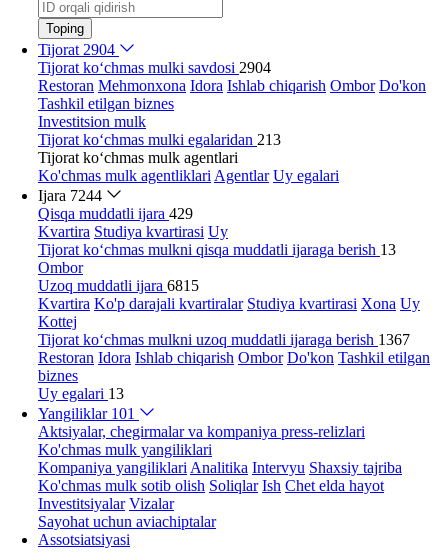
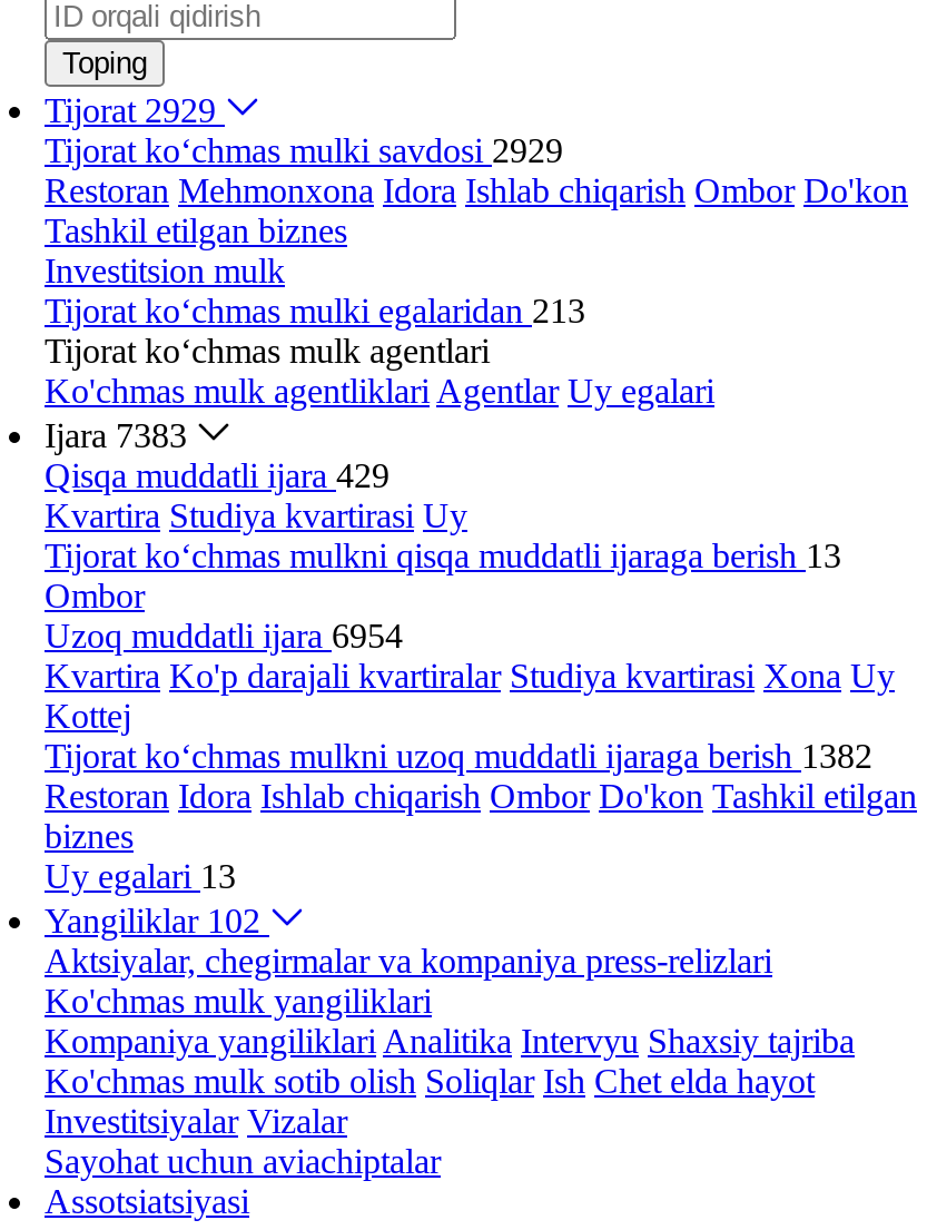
- Tijorat 2904
+ Tijorat 2929

- Tijorat ko‘chmas mulki savdosi 2904
+ Tijorat ko‘chmas mulki savdosi 2929

- Ijara 7244
+ Ijara 7383

- Uzoq muddatli ijara 6815
+ Uzoq muddatli ijara 6954

- Tijorat ko‘chmas mulkni uzoq muddatli ijaraga berish 1367
+ Tijorat ko‘chmas mulkni uzoq muddatli ijaraga berish 1382

- Yangiliklar 101
+ Yangiliklar 102
